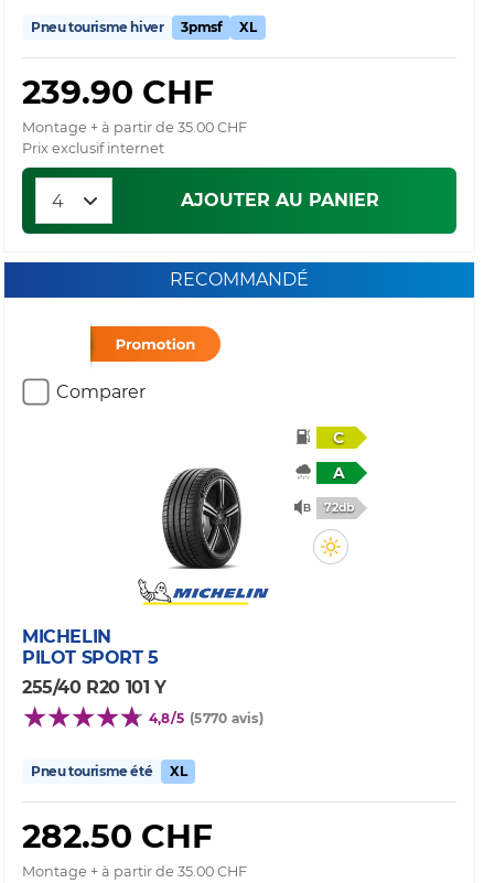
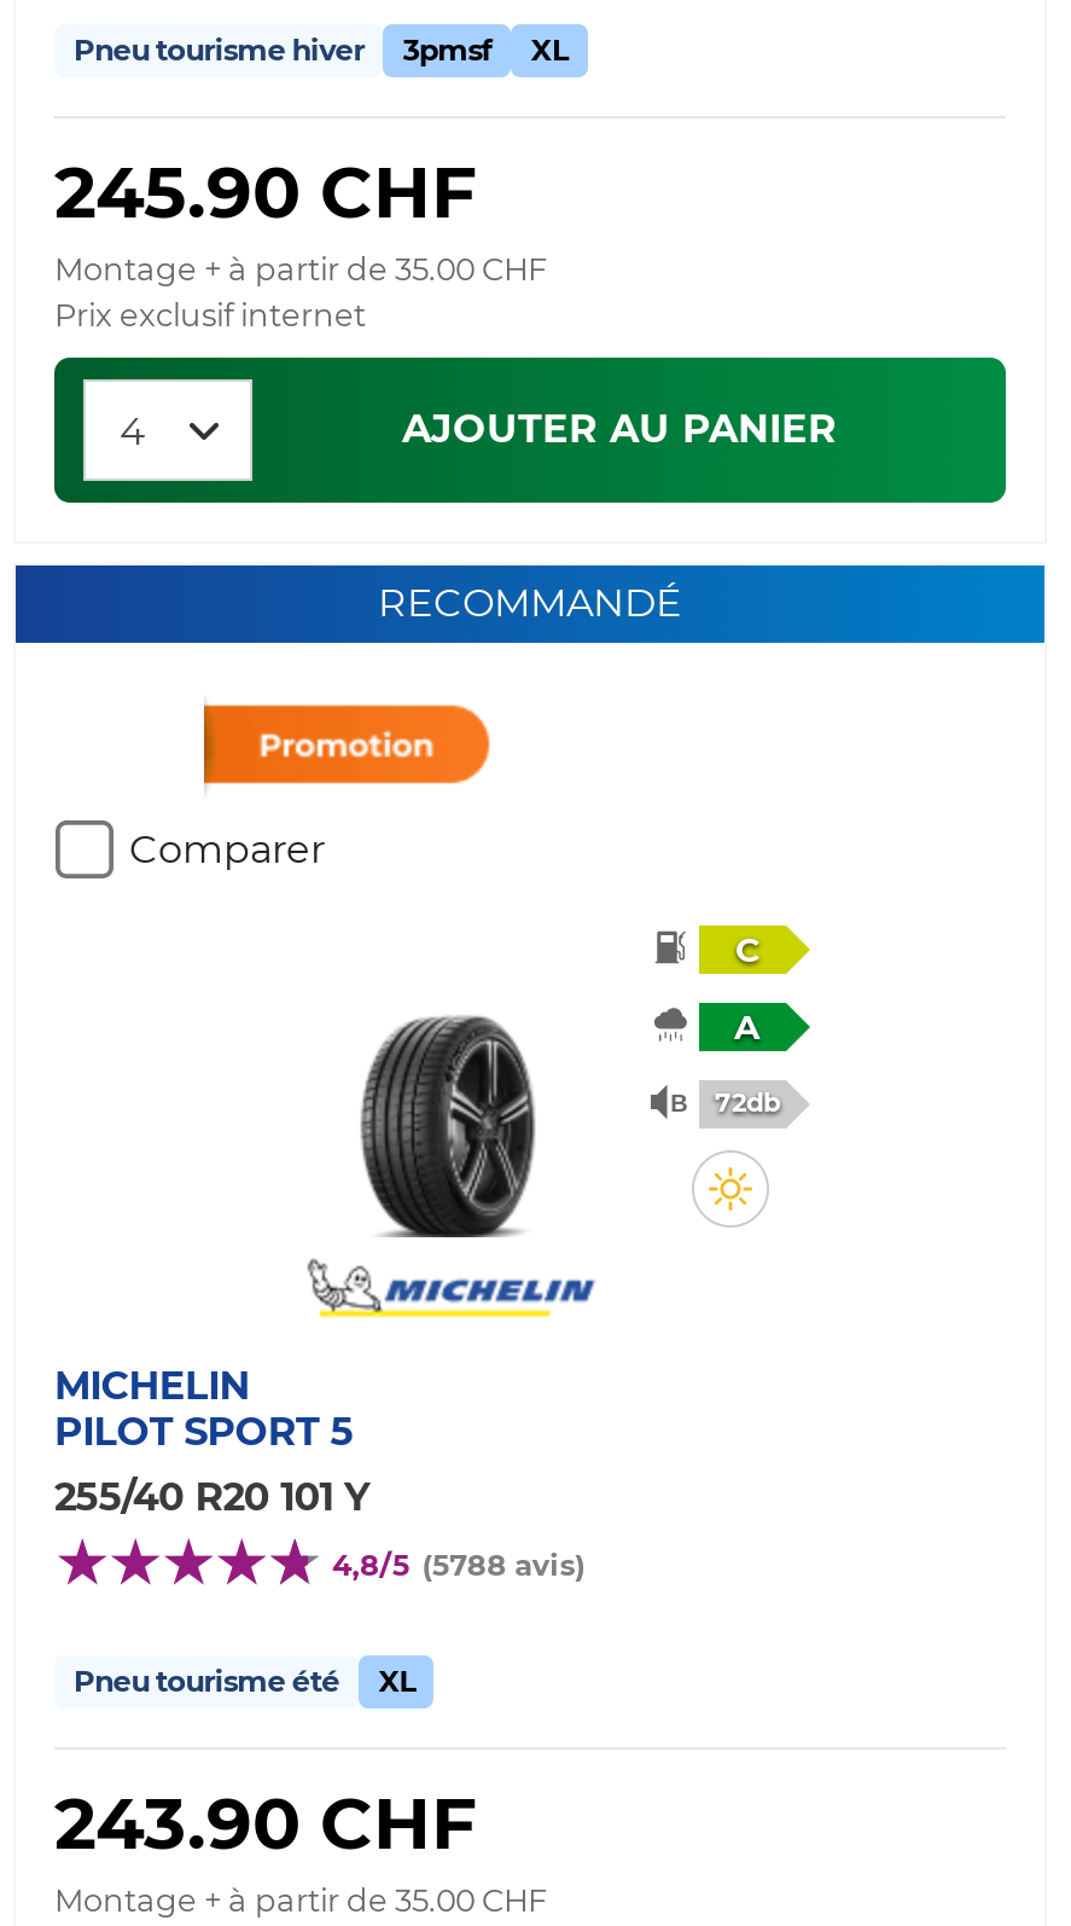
- 239.90 CHF
+ 245.90 CHF

- 4,8/5 (5770 avis)
+ 4,8/5 (5788 avis)

- 282.50 CHF
+ 243.90 CHF
